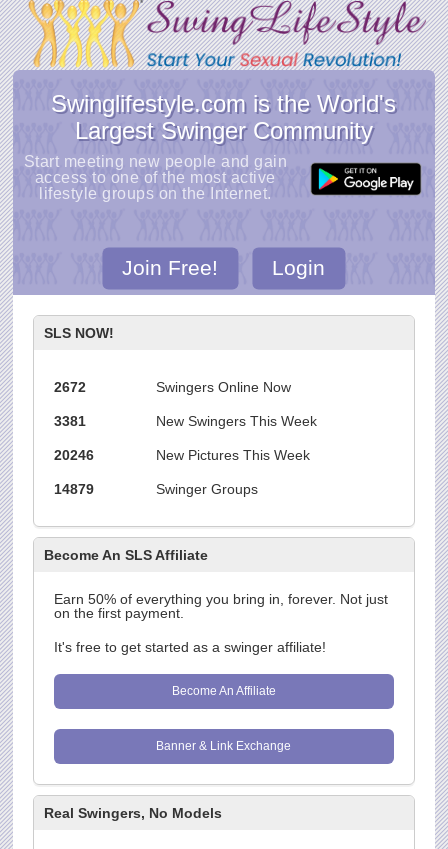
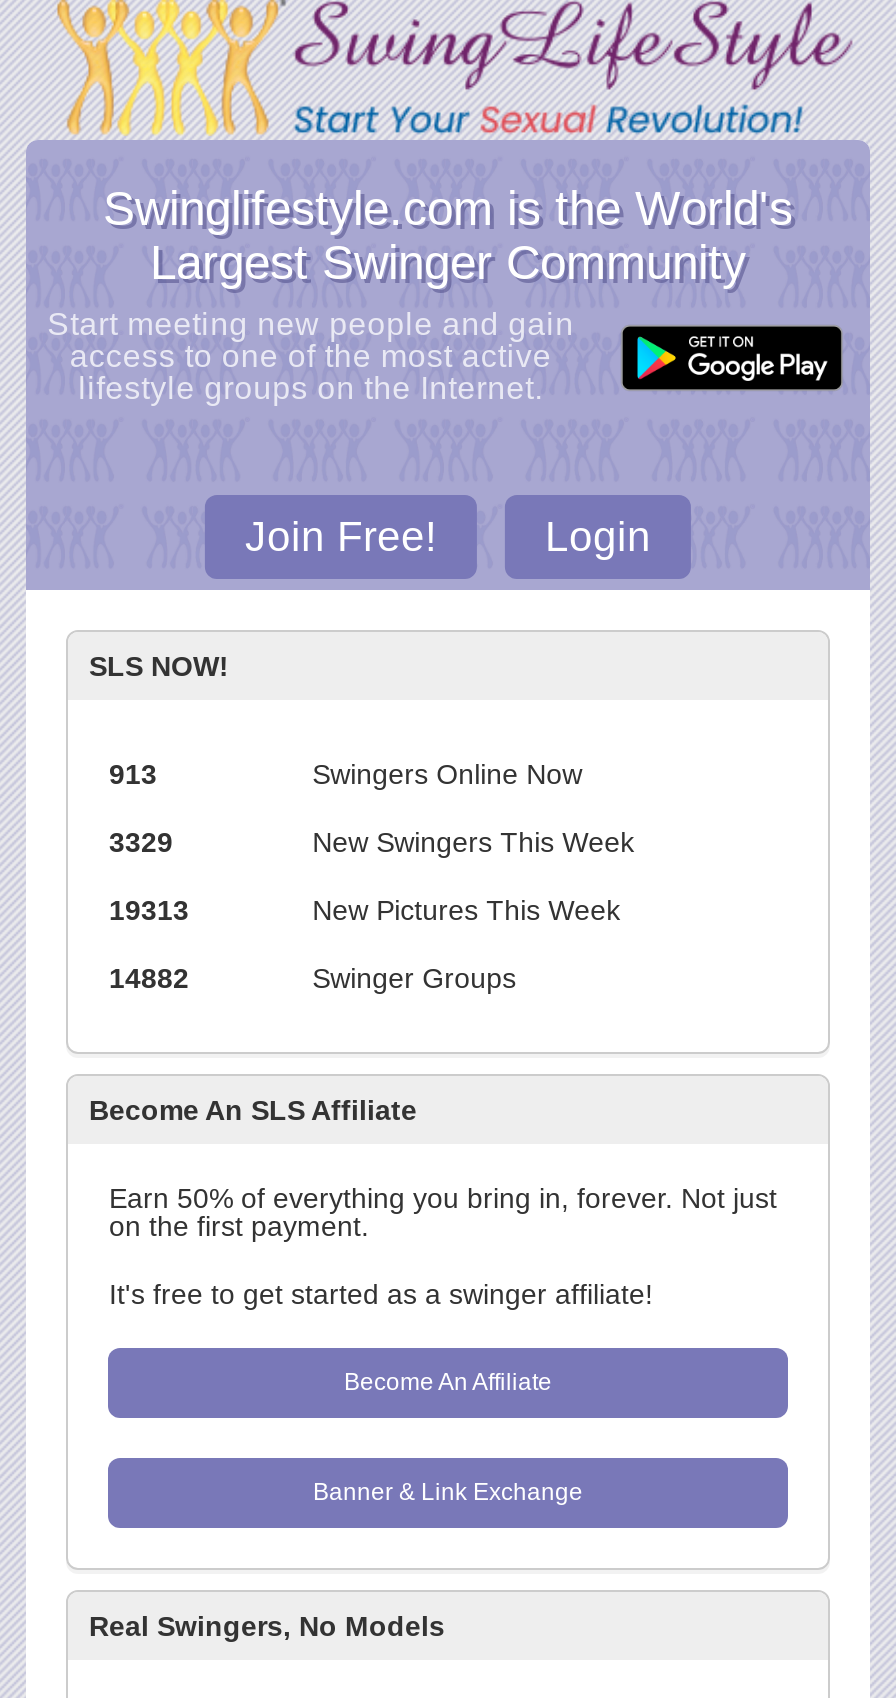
- 2672
+ 913

- 3381
+ 3329

- 20246
+ 19313

- 14879
+ 14882
